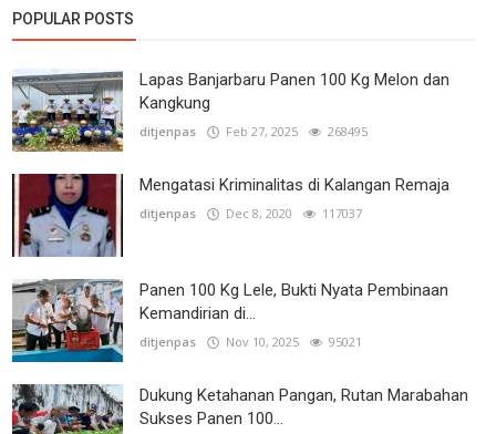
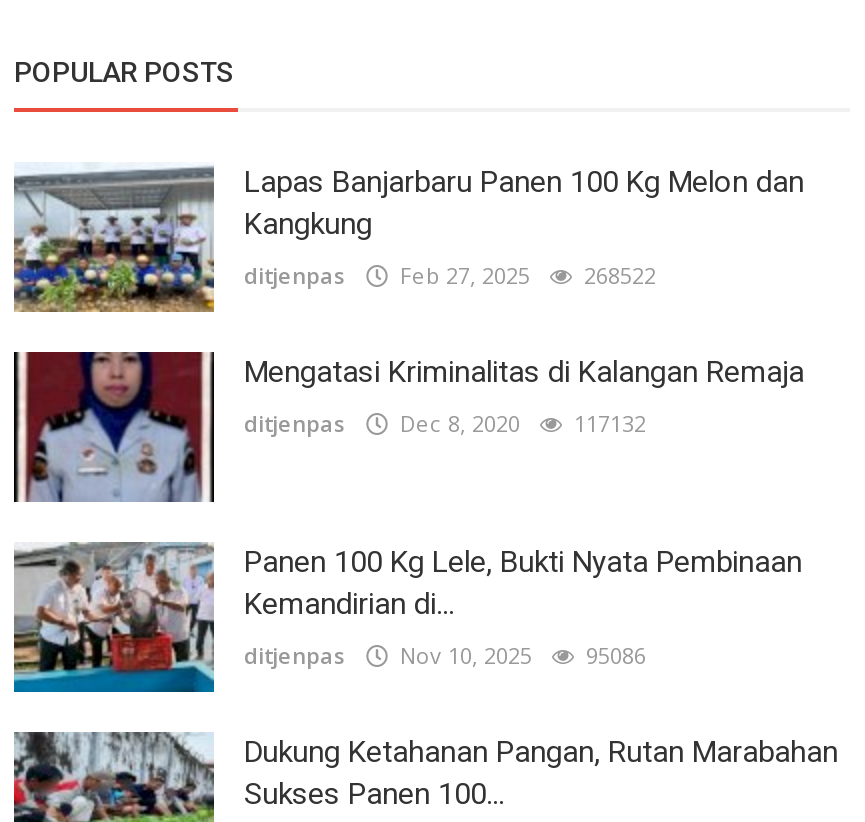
- ditjenpas Feb 27, 2025 268495
+ ditjenpas Feb 27, 2025 268522

- ditjenpas Dec 8, 2020 117037
+ ditjenpas Dec 8, 2020 117132

- ditjenpas Nov 10, 2025 95021
+ ditjenpas Nov 10, 2025 95086
